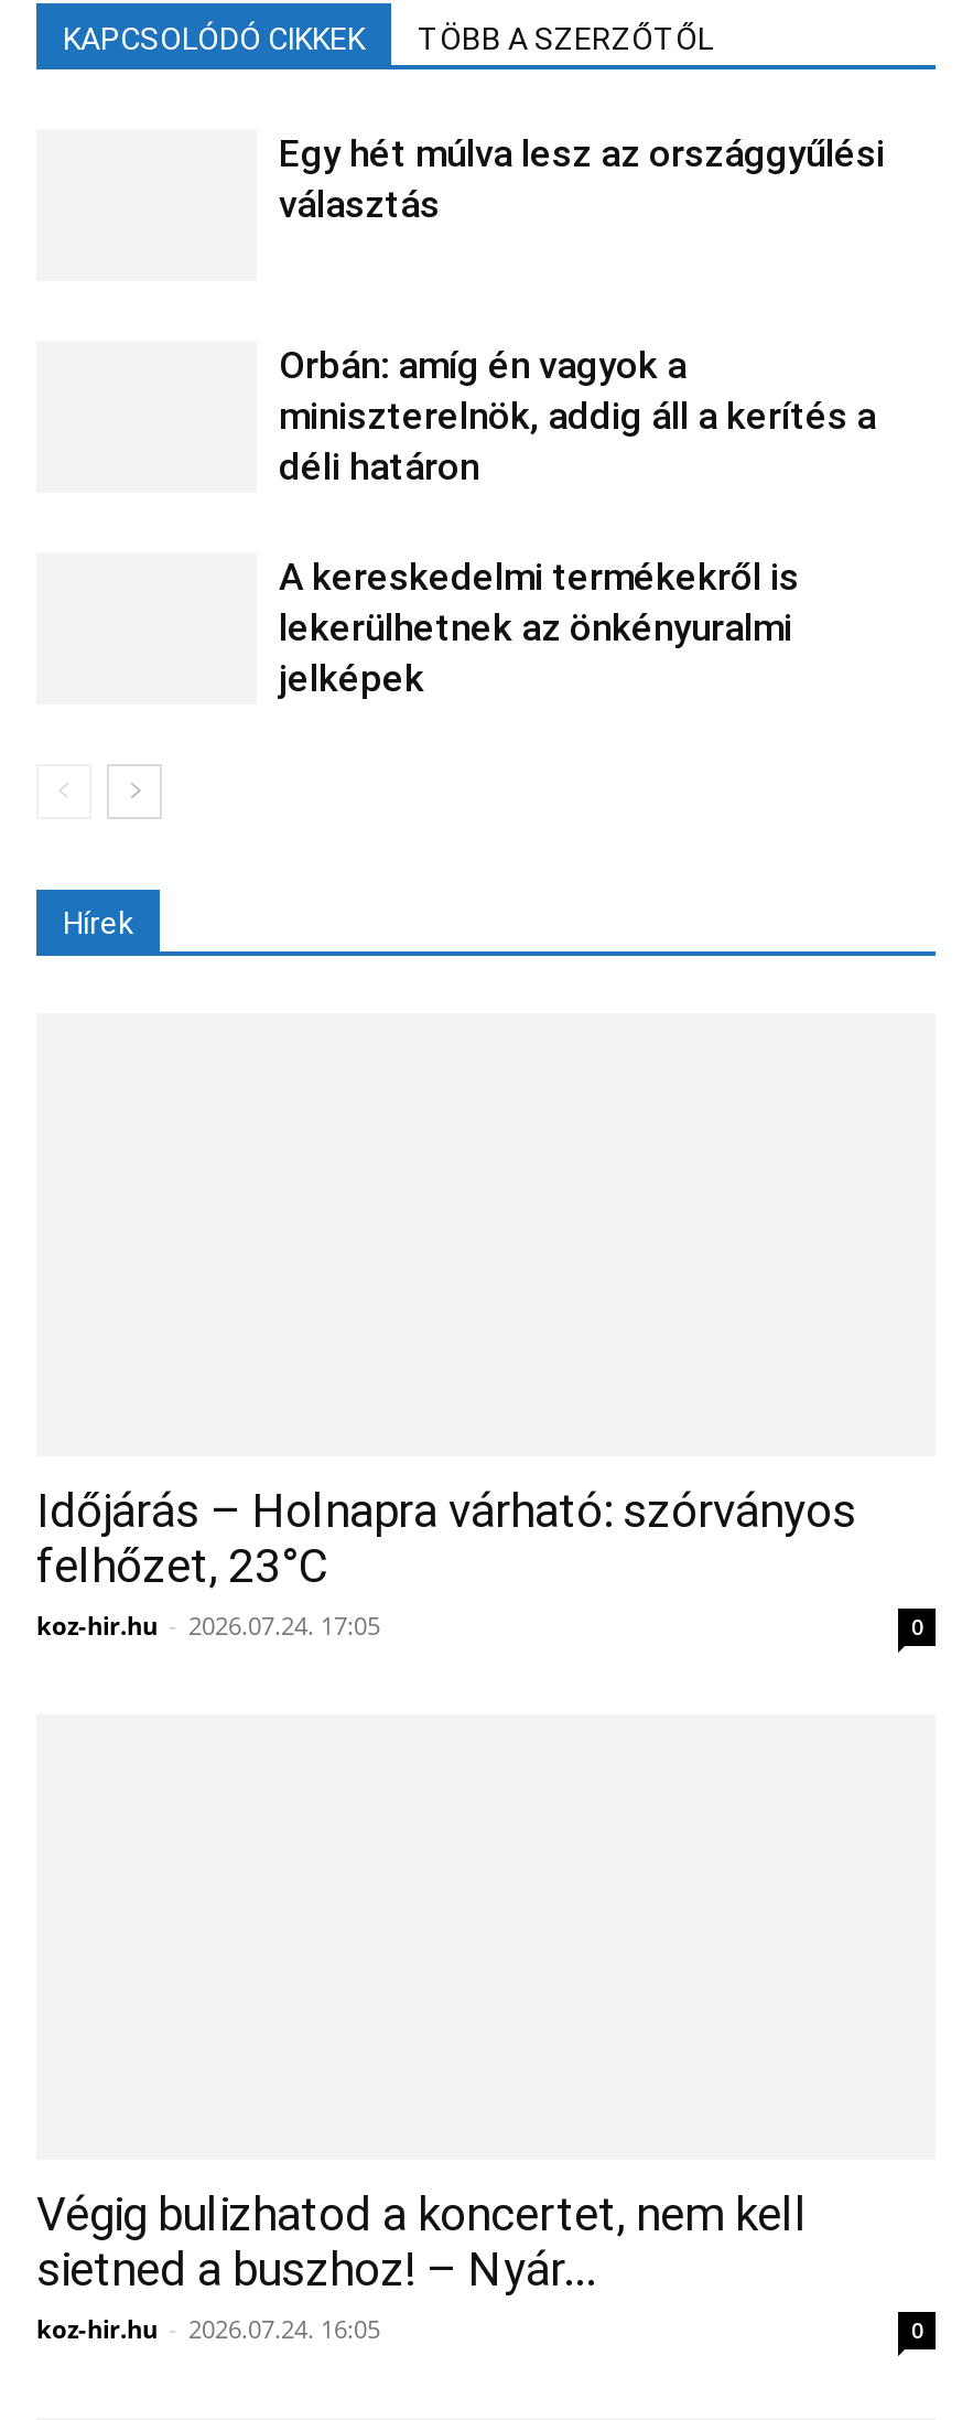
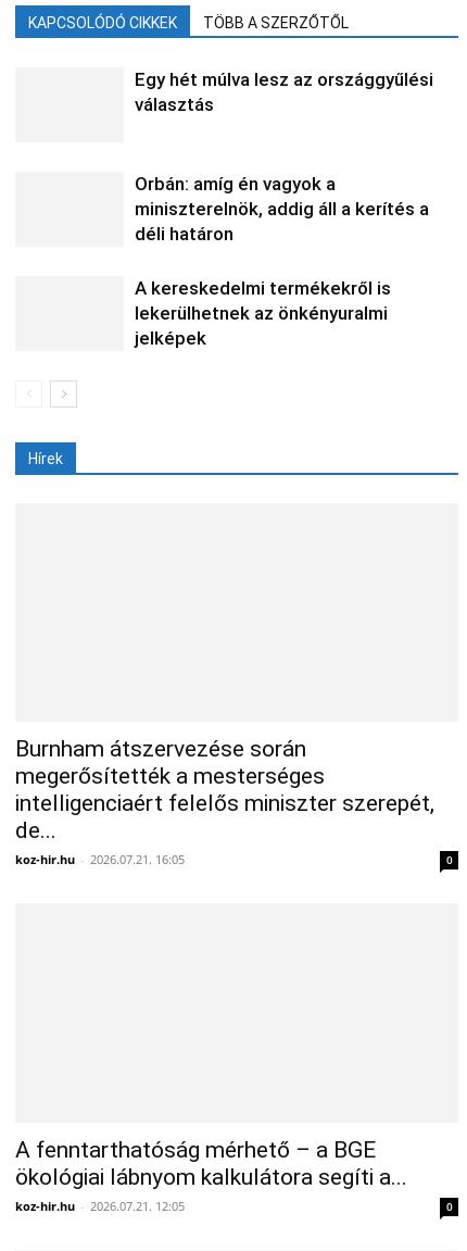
- Időjárás – Holnapra várható: szórványos
- felhőzet, 23°C
- koz-hir.hu - 2026.07.24. 17:05
+ Burnham átszervezése során
+ megerősítették a mesterséges
+ intelligenciaért felelős miniszter szerepét,
+ de...
+ koz-hir.hu - 2026.07.21. 16:05

- Végig bulizhatod a koncertet, nem kell
- sietned a buszhoz! – Nyár...
- koz-hir.hu - 2026.07.24. 16:05
+ A fenntarthatóság mérhető – a BGE
+ ökológiai lábnyom kalkulátora segíti a...
+ koz-hir.hu - 2026.07.21. 12:05
